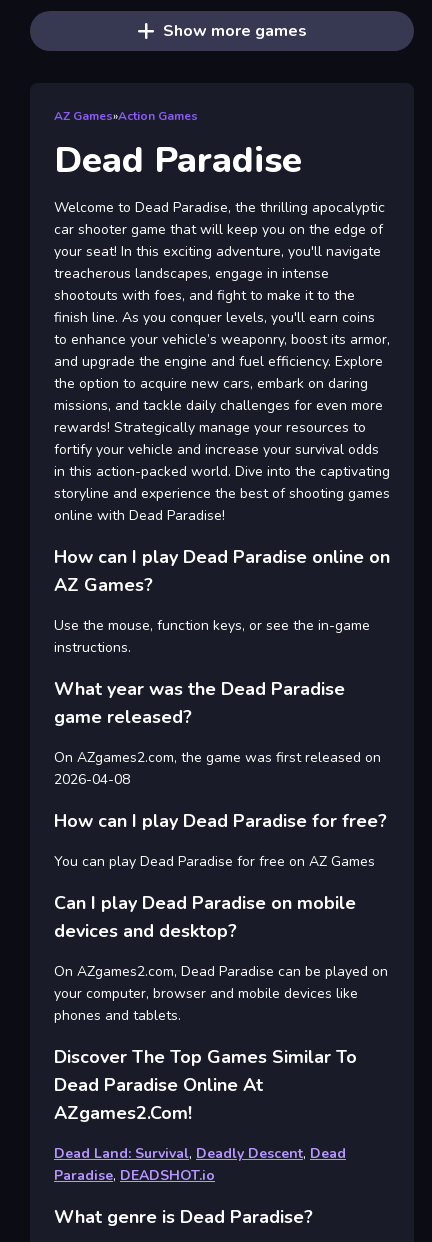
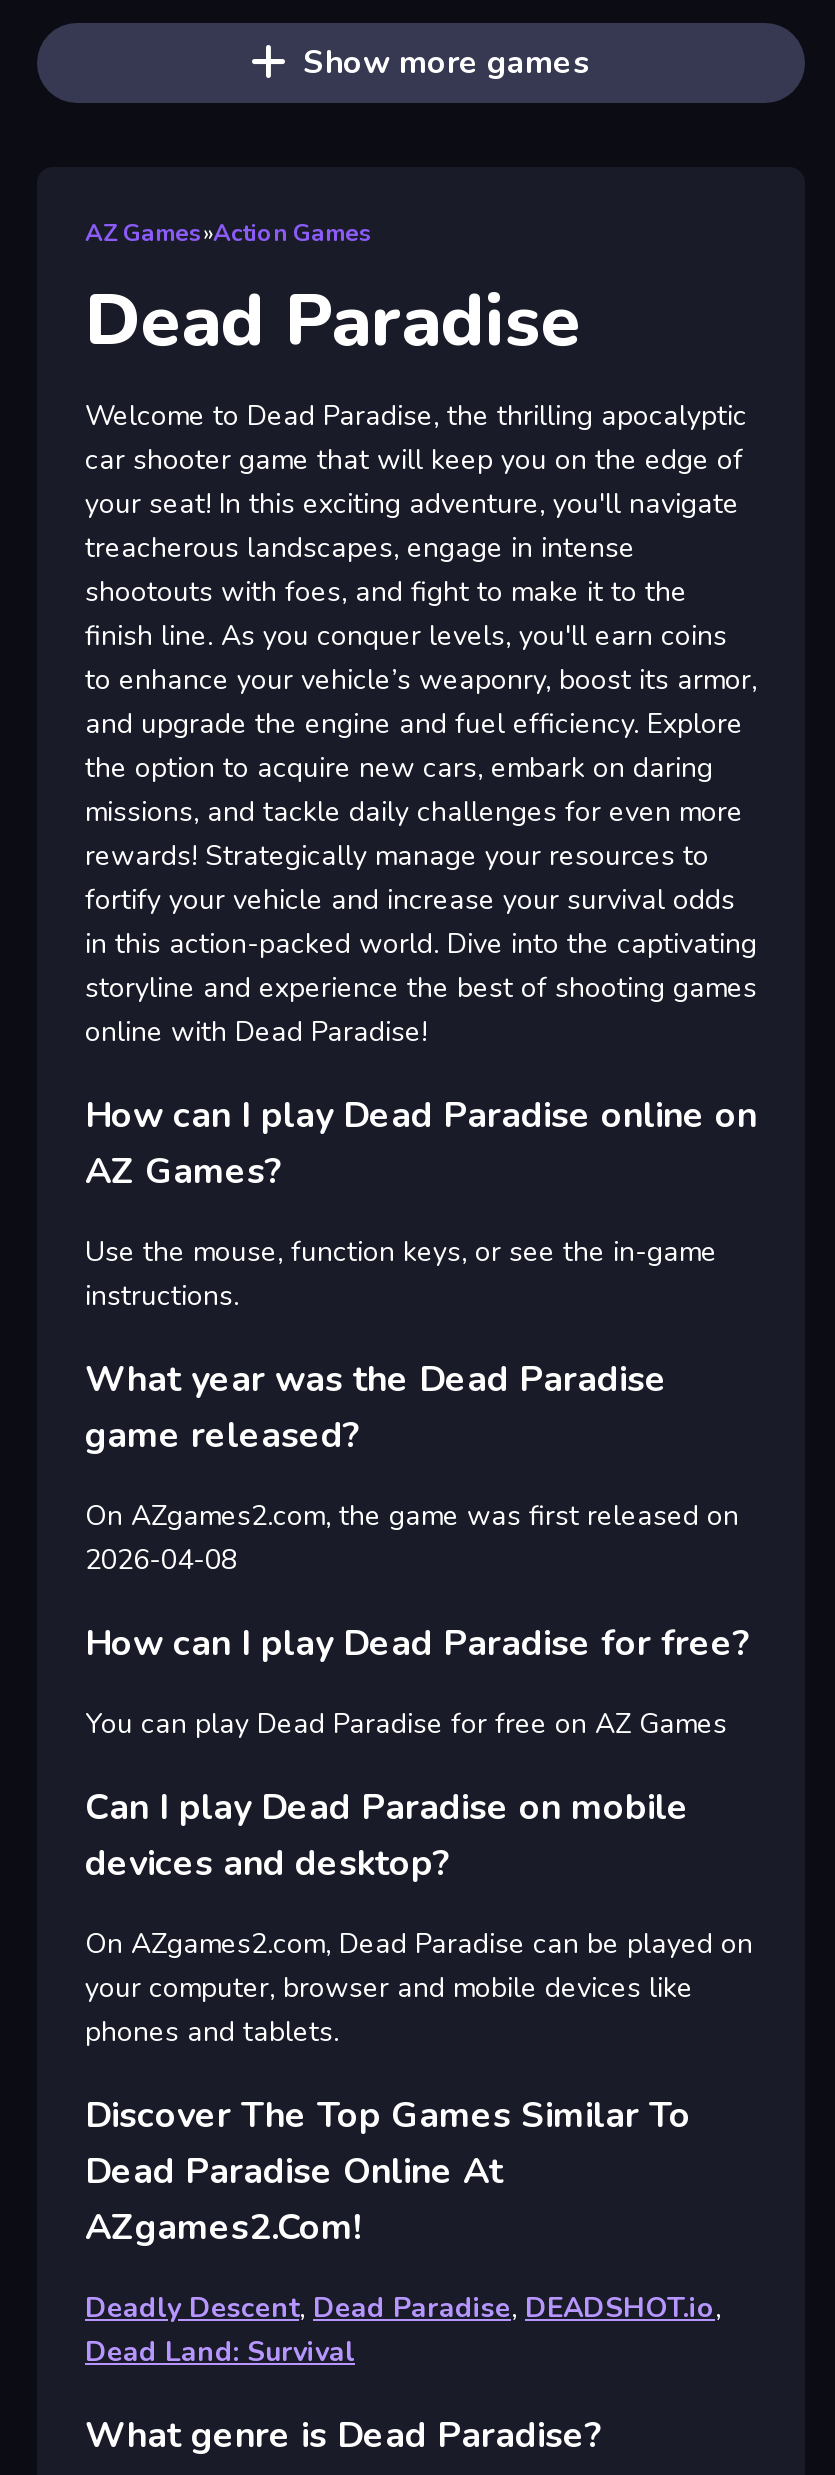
- Dead Land: Survival, Deadly Descent, Dead
- Paradise, DEADSHOT.io
+ Deadly Descent, Dead Paradise, DEADSHOT.io,
+ Dead Land: Survival
